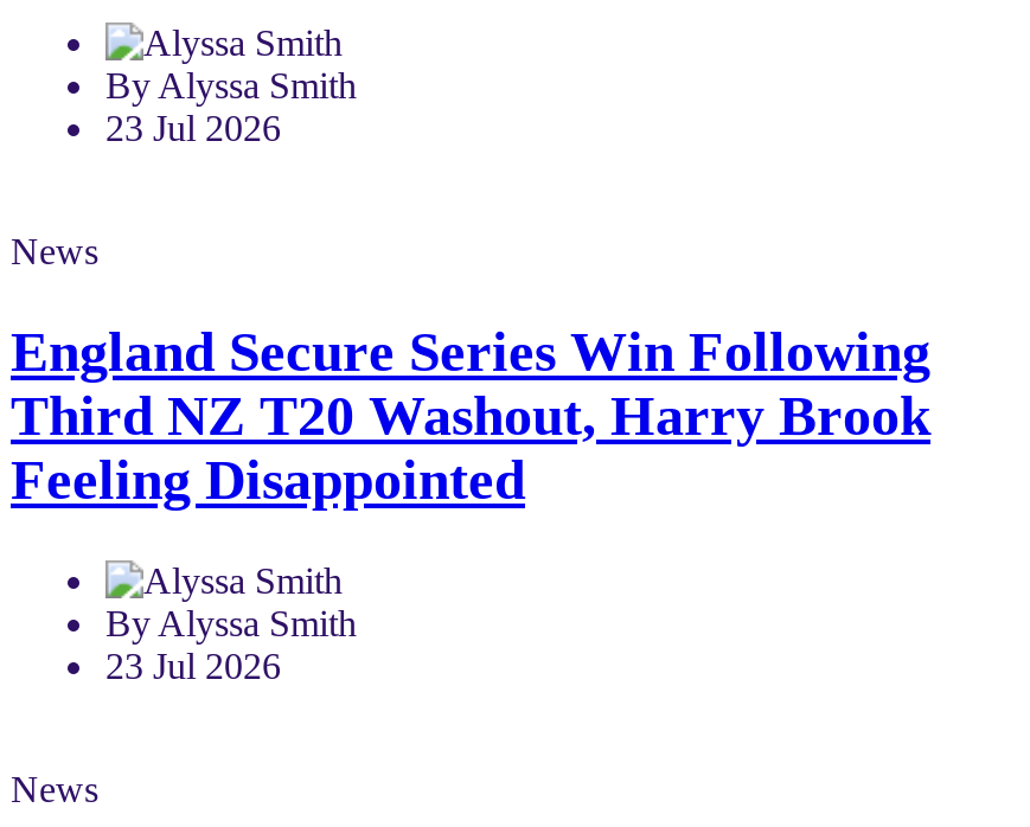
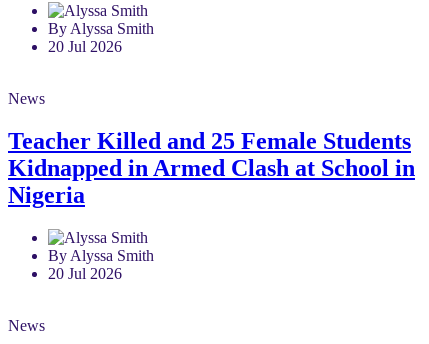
- 23 Jul 2026
+ 20 Jul 2026

- England Secure Series Win Following
- Third NZ T20 Washout, Harry Brook
- Feeling Disappointed
+ Teacher Killed and 25 Female Students
+ Kidnapped in Armed Clash at School in
+ Nigeria

- 23 Jul 2026
+ 20 Jul 2026
